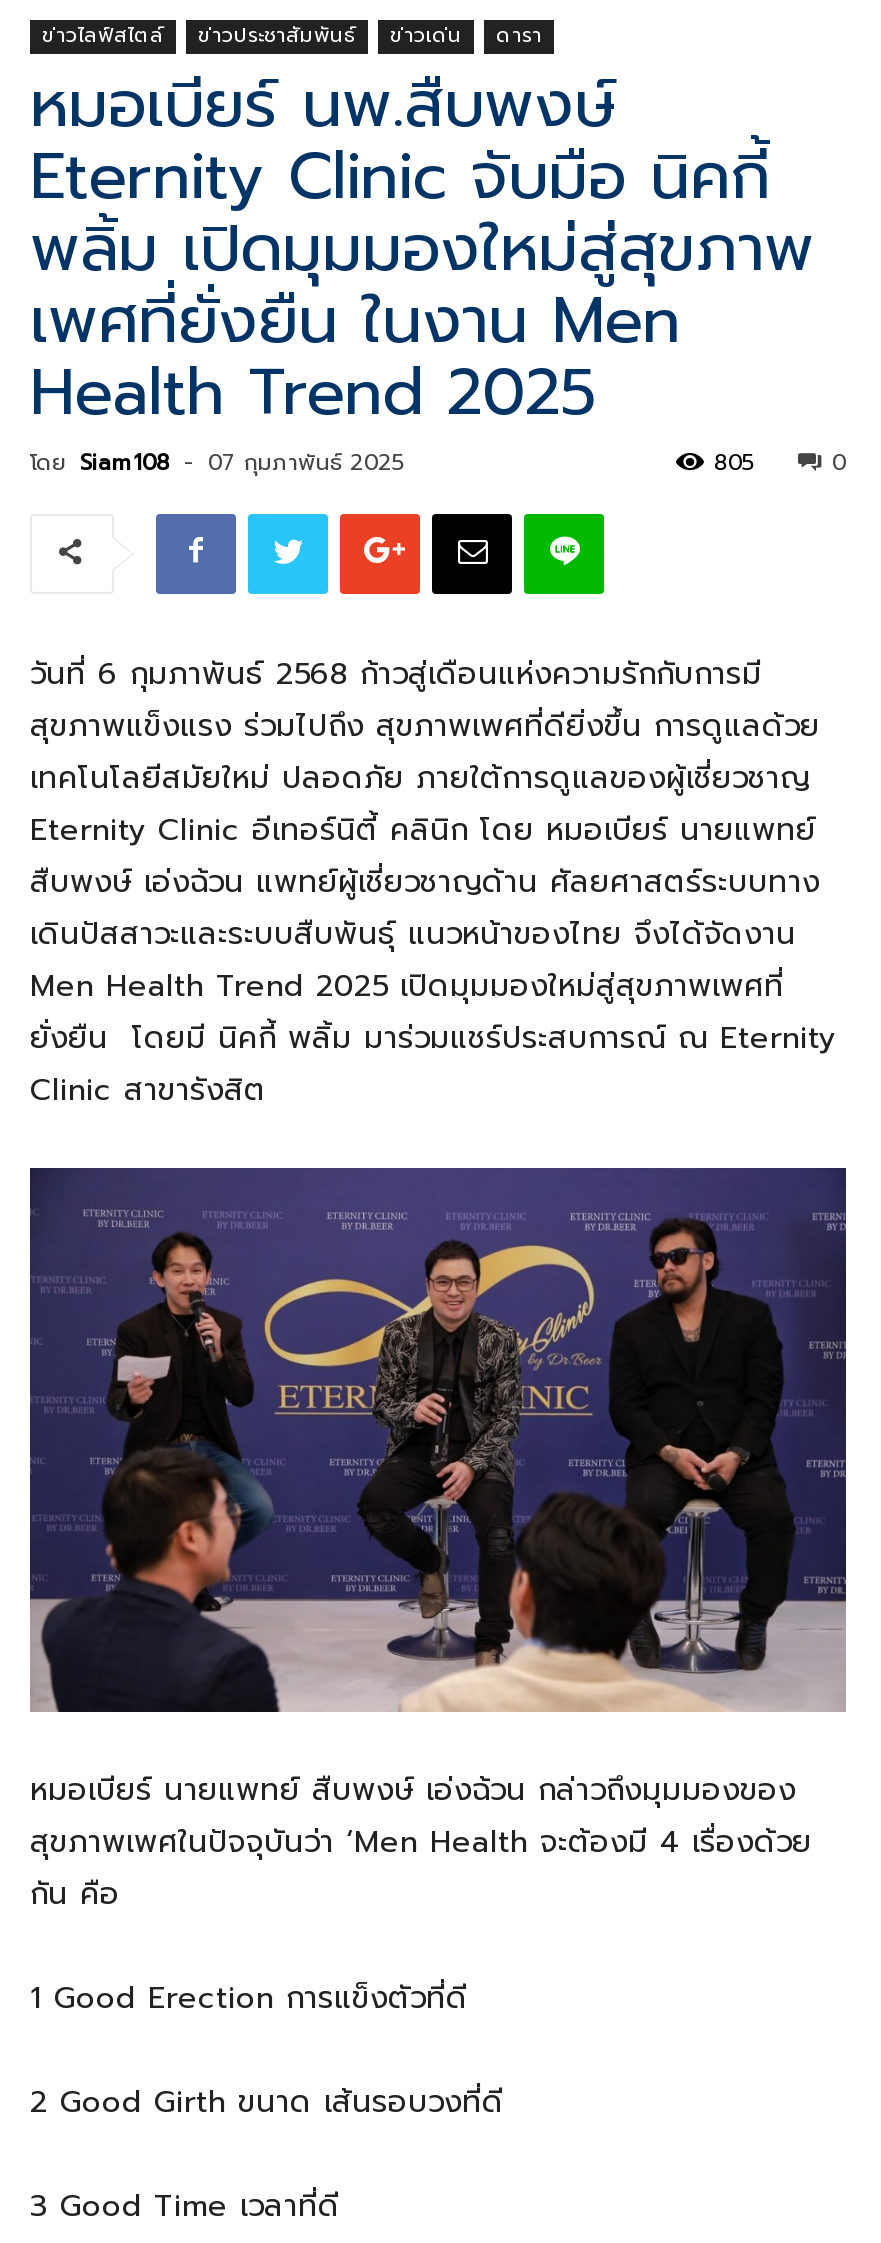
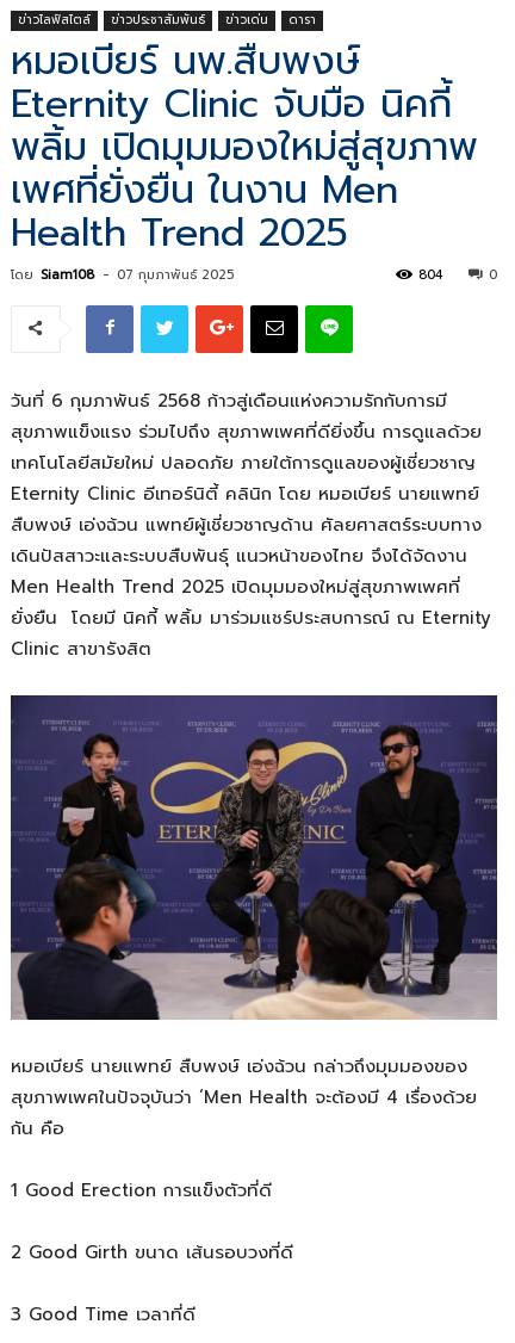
- 805
+ 804
